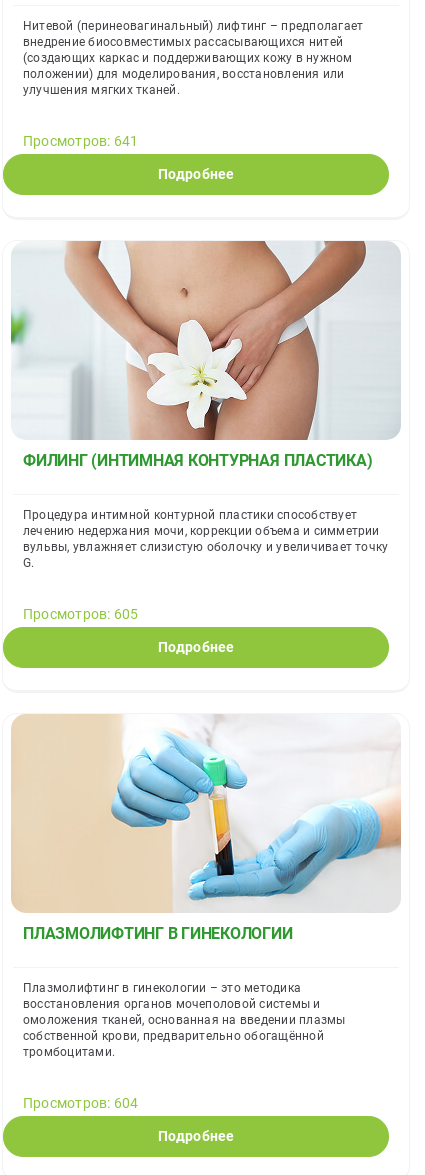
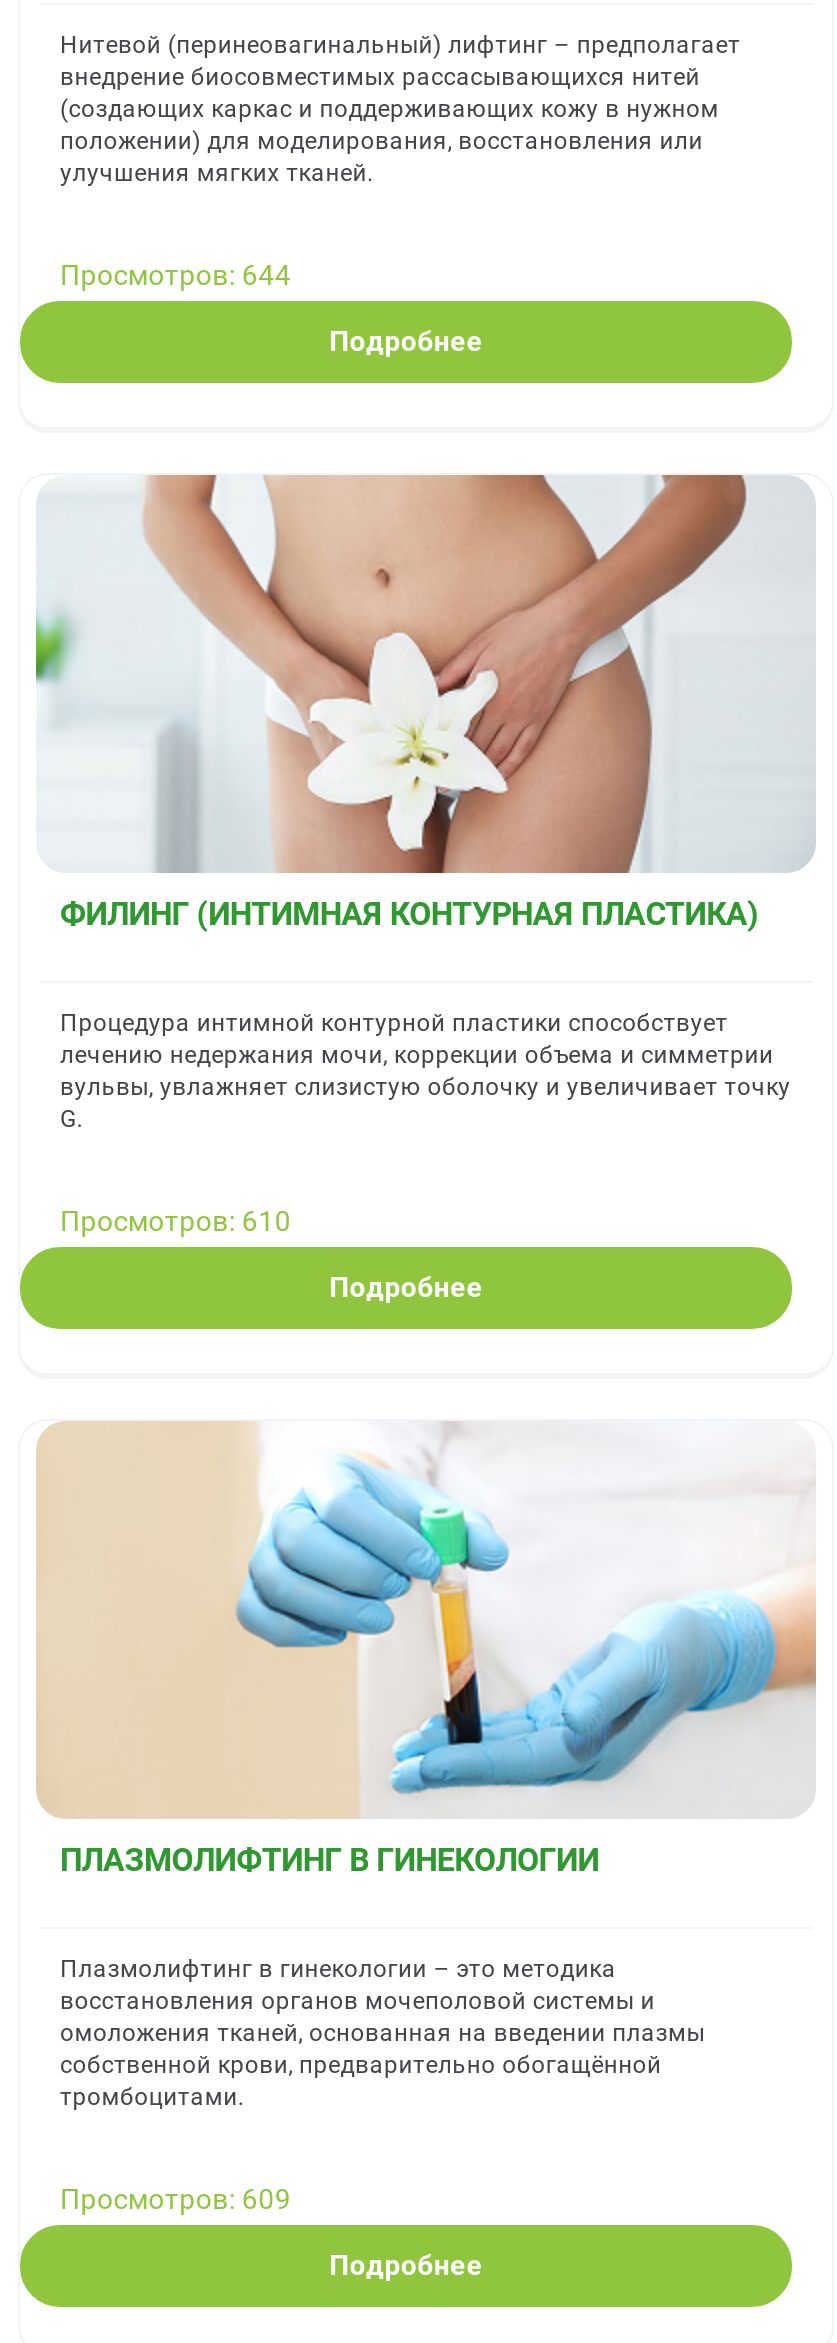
- Просмотров: 641
+ Просмотров: 644

- Просмотров: 605
+ Просмотров: 610

- Просмотров: 604
+ Просмотров: 609
